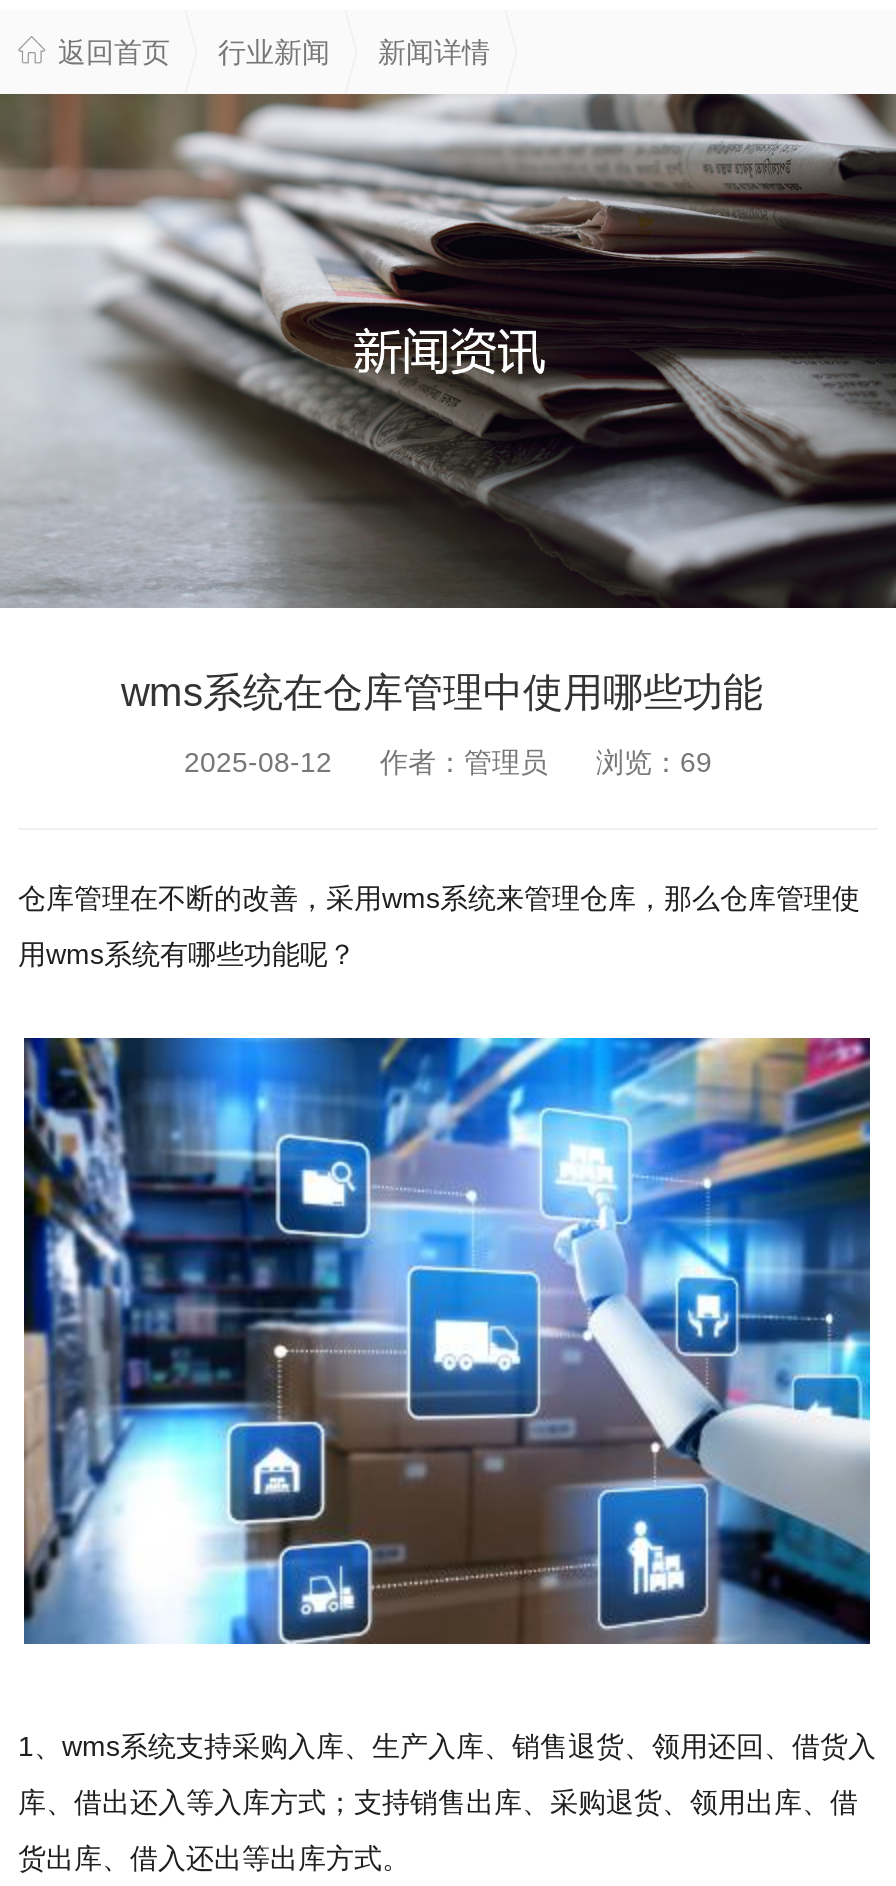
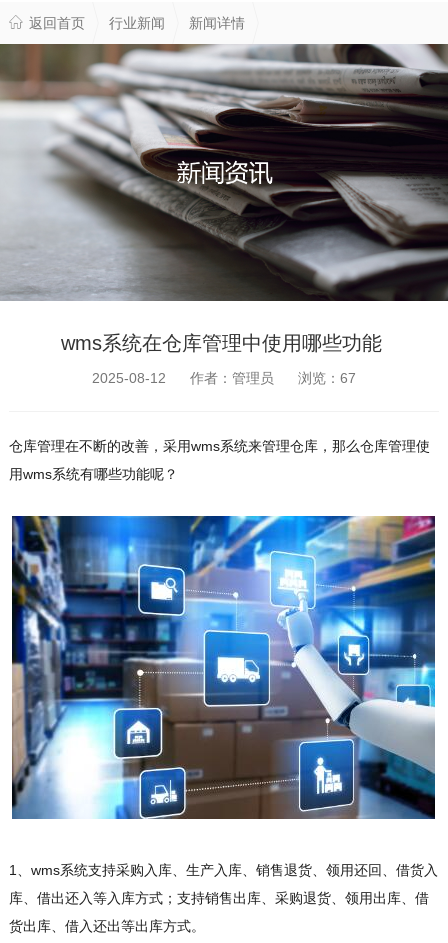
- 2025-08-12 作者：管理员 浏览：69
+ 2025-08-12 作者：管理员 浏览：67
